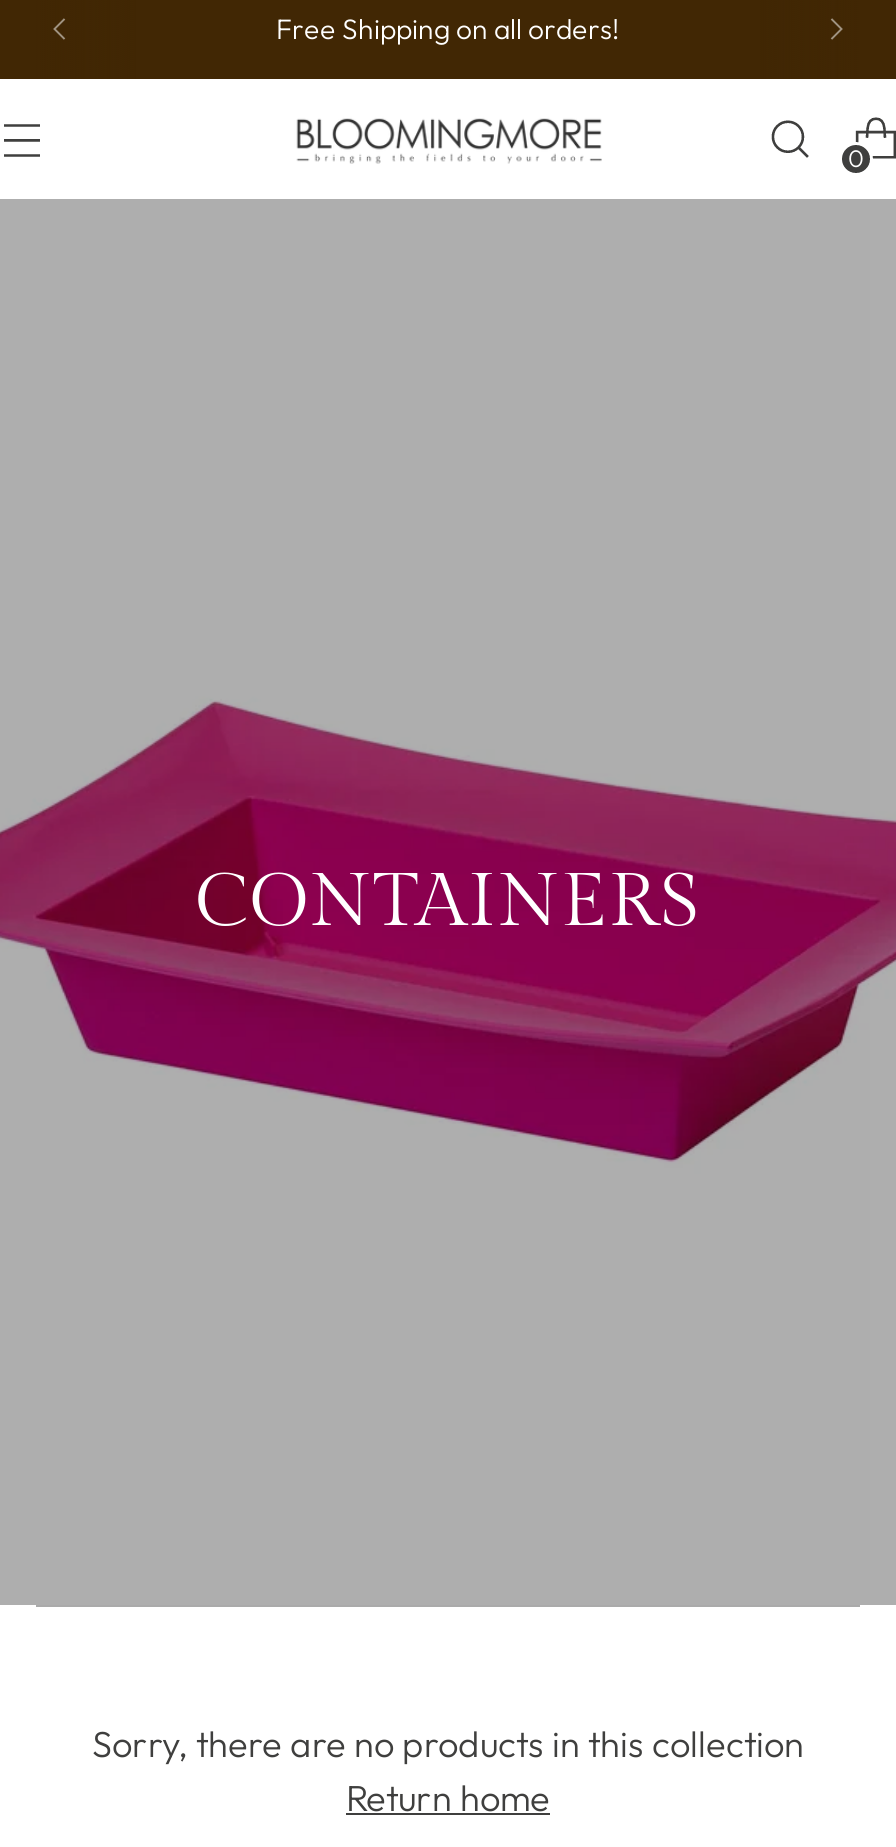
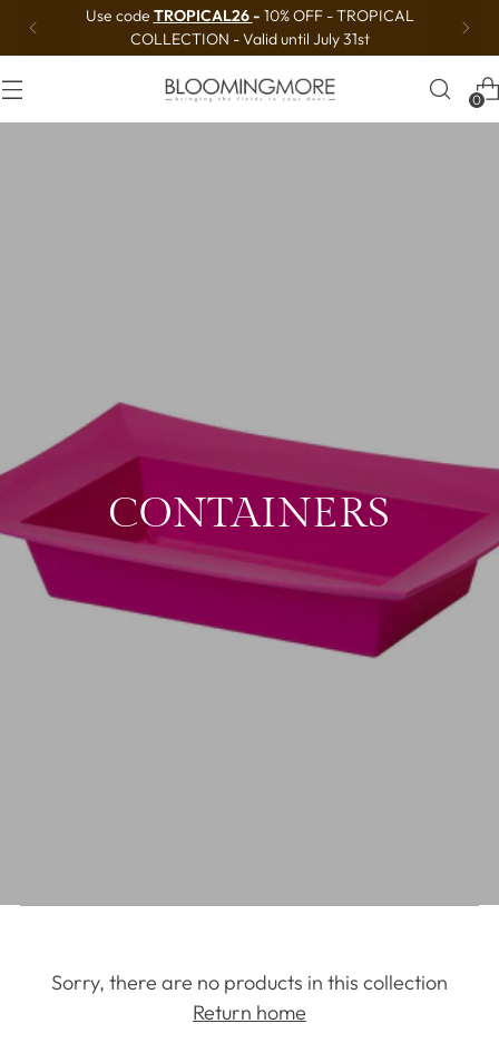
- Free Shipping on all orders!
+ Use code TROPICAL26 - 10% OFF - TROPICAL
+ COLLECTION - Valid until July 31st
